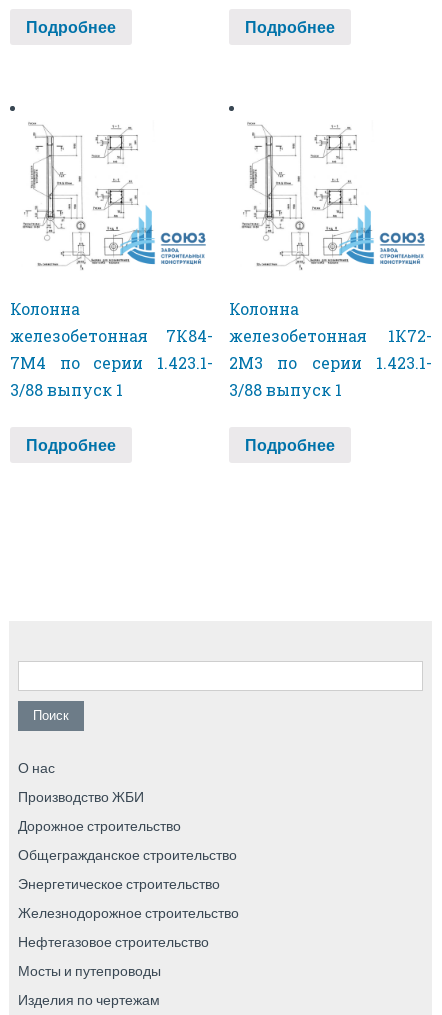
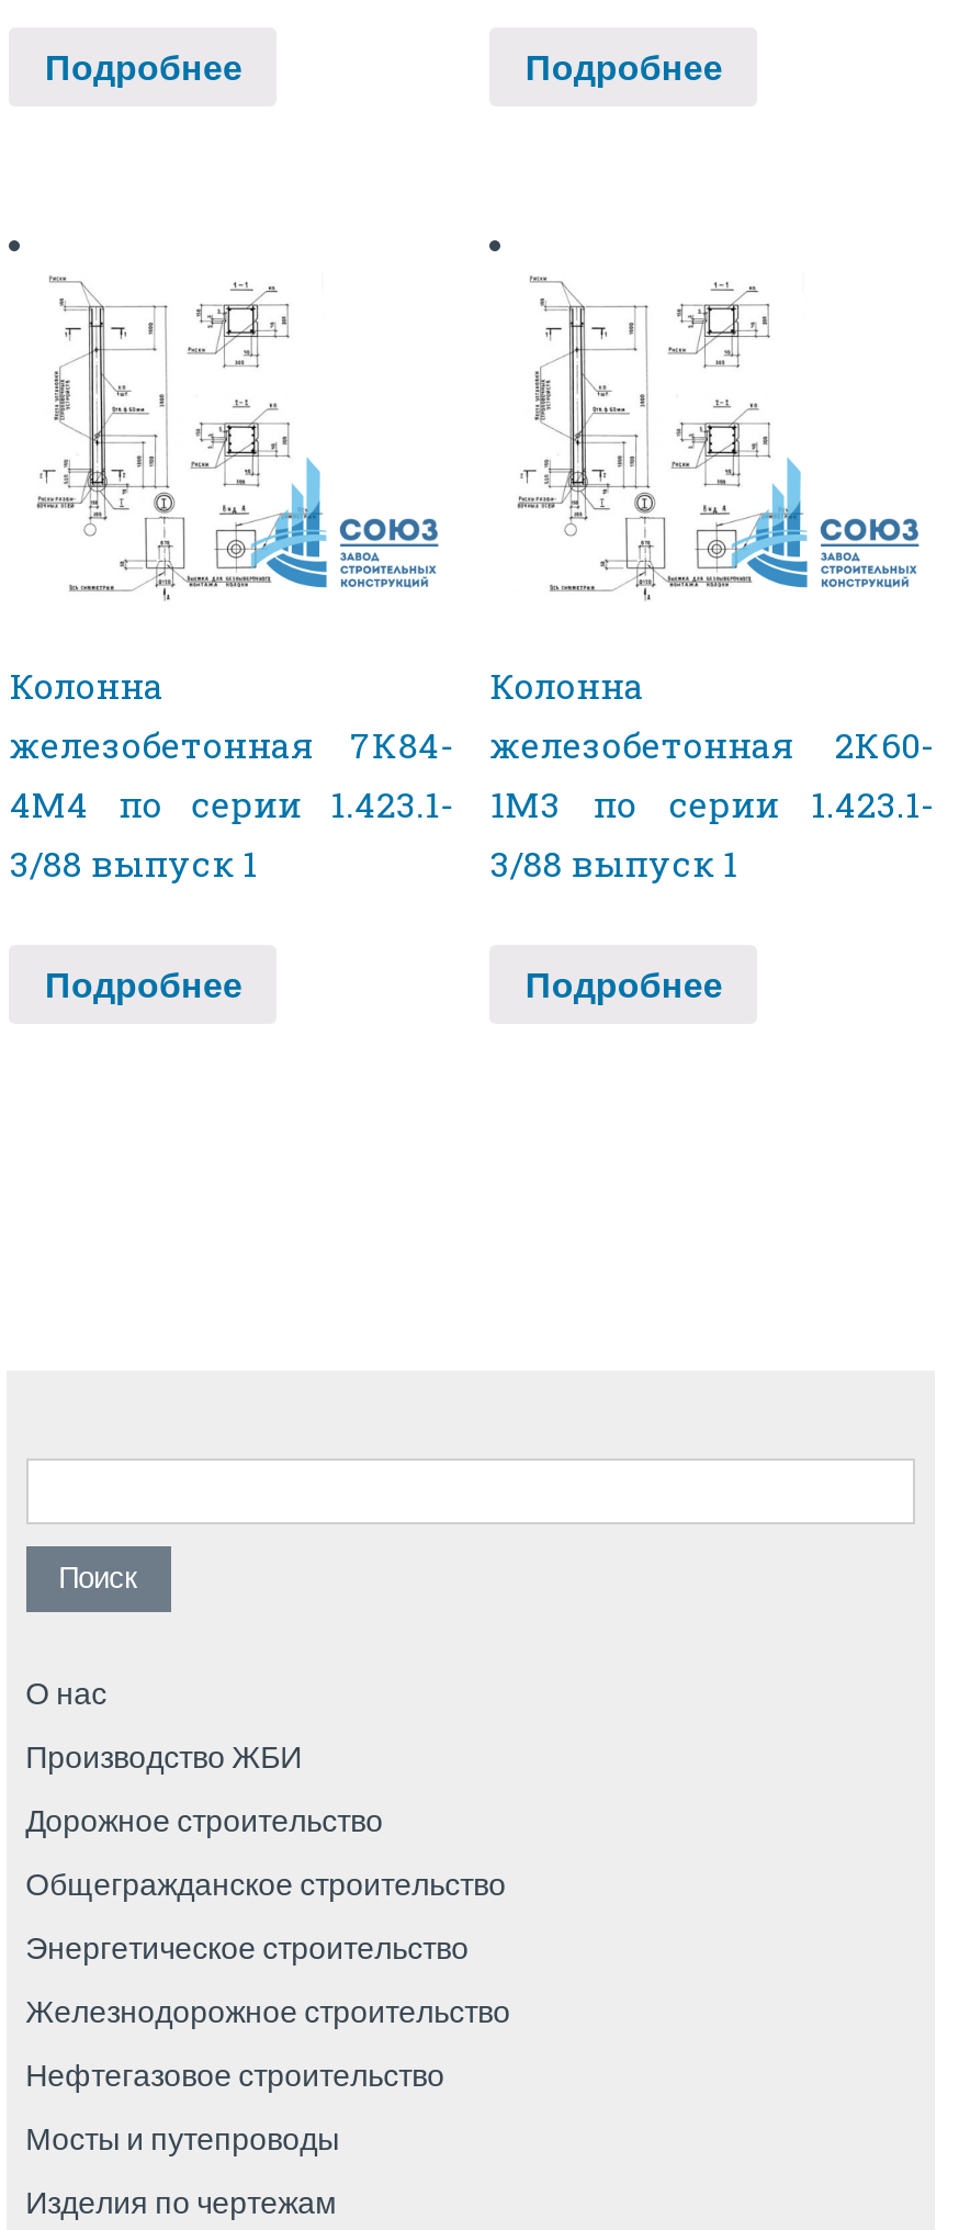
- железобетонная 1К72-
+ железобетонная 2К60-

- 7М4 по серии 1.423.1-
+ 4М4 по серии 1.423.1-

- 2М3 по серии 1.423.1-
+ 1М3 по серии 1.423.1-
